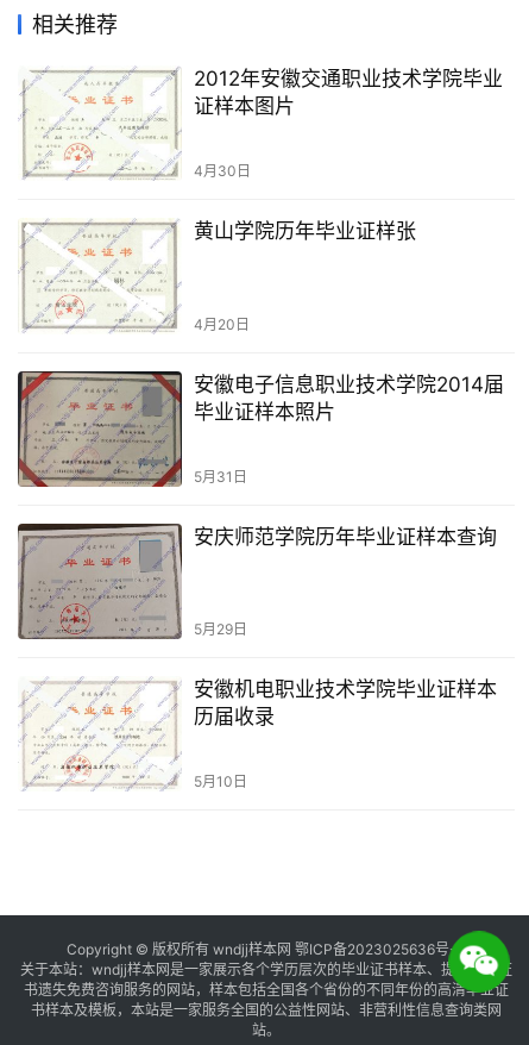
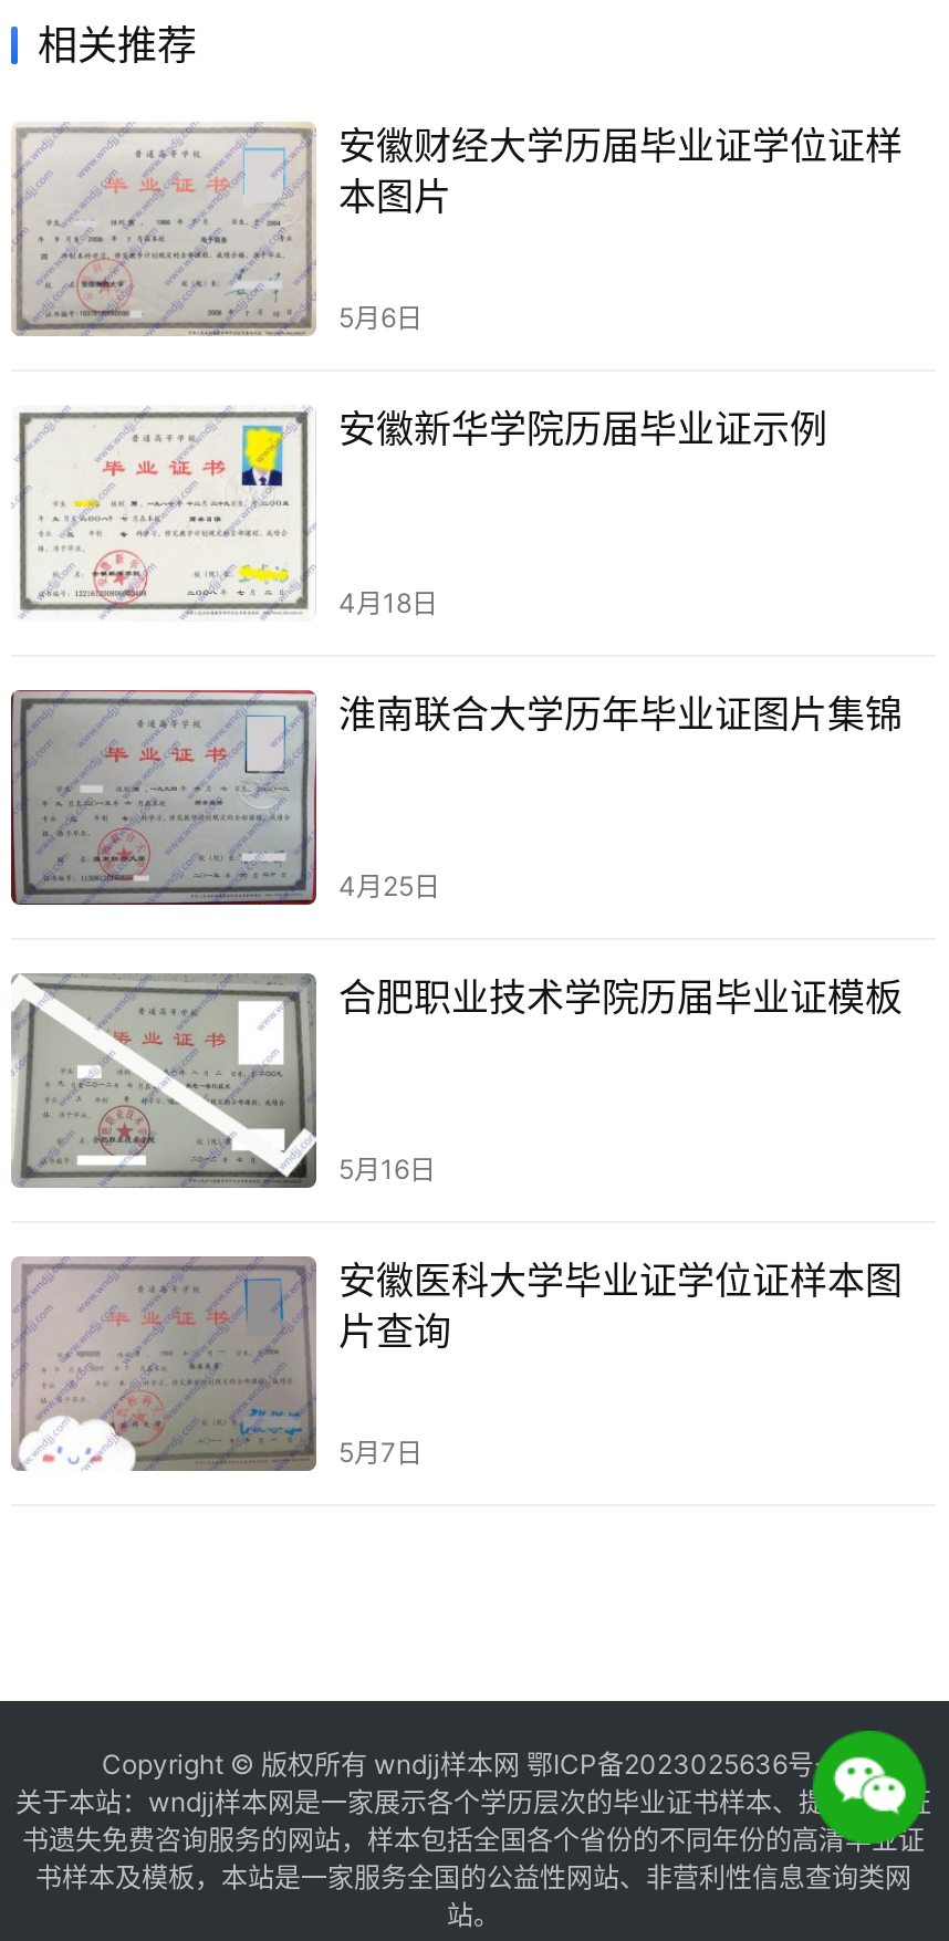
- [image]
- 2012年安徽交通职业技术学院毕业
- 证样本图片
+ [image]
+ 安徽财经大学历届毕业证学位证样
+ 本图片

- 4月30日
+ 5月6日

- [image]
- 黄山学院历年毕业证样张
+ [image]
+ 安徽新华学院历届毕业证示例

- 4月20日
+ 4月18日

- [image]
- 安徽电子信息职业技术学院2014届
- 毕业证样本照片
+ [image]
+ 淮南联合大学历年毕业证图片集锦

- 5月31日
+ 4月25日

- [image]
- 安庆师范学院历年毕业证样本查询
+ [image]
+ 合肥职业技术学院历届毕业证模板

- 5月29日
+ 5月16日

- [image]
- 安徽机电职业技术学院毕业证样本
- 历届收录
+ [image]
+ 安徽医科大学毕业证学位证样本图
+ 片查询

- 5月10日
+ 5月7日
